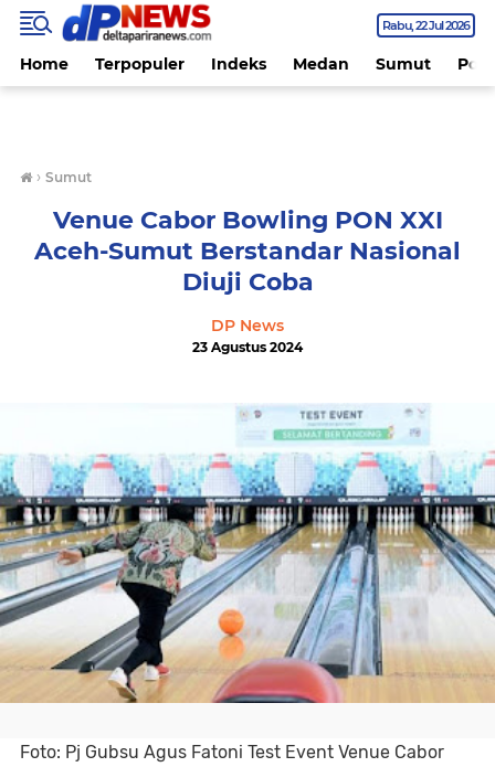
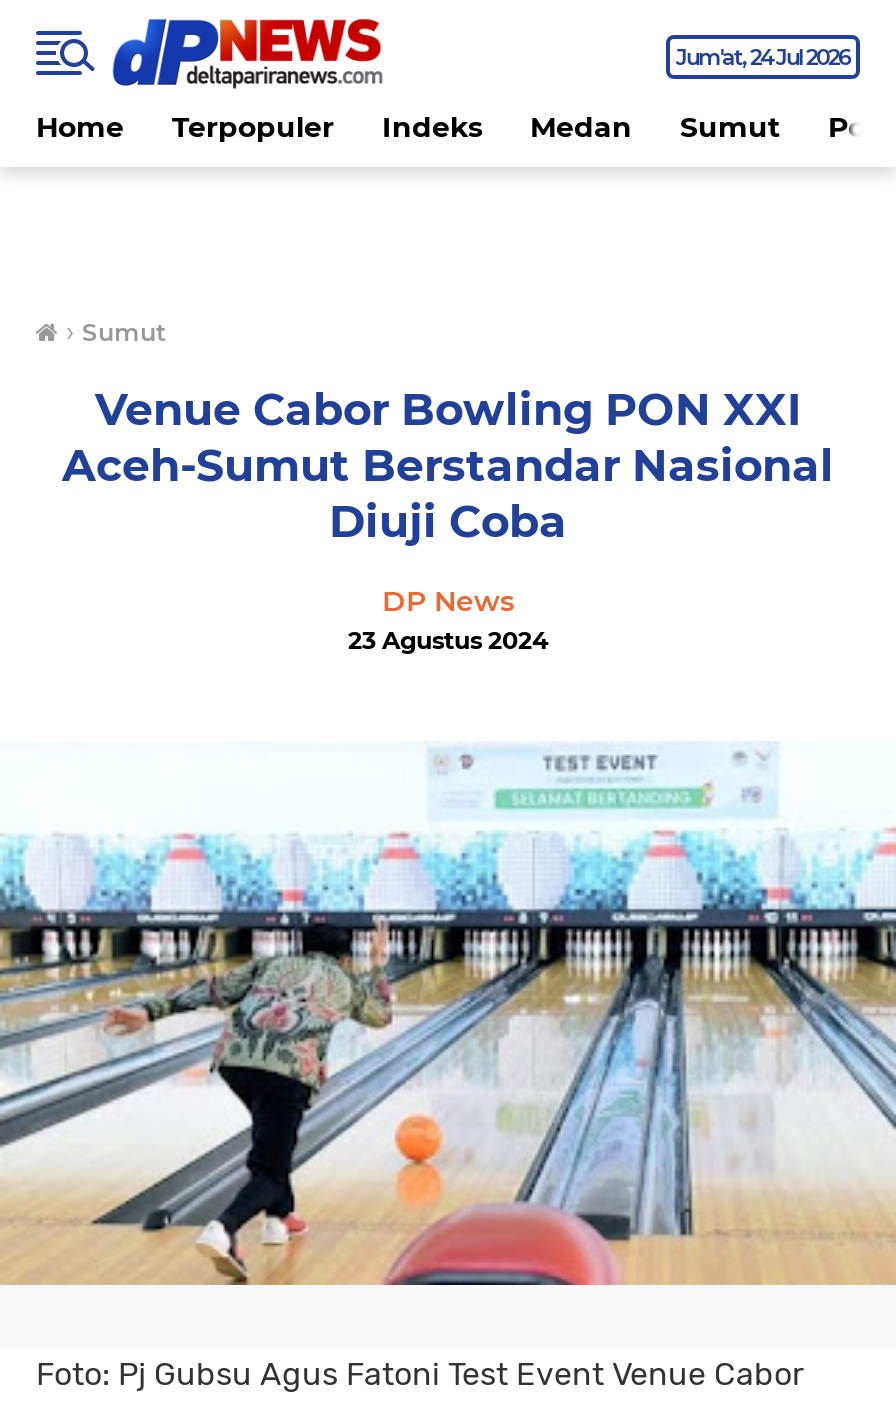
- Rabu 22 Jul 2026
+ Jum'at 24 Jul 2026
